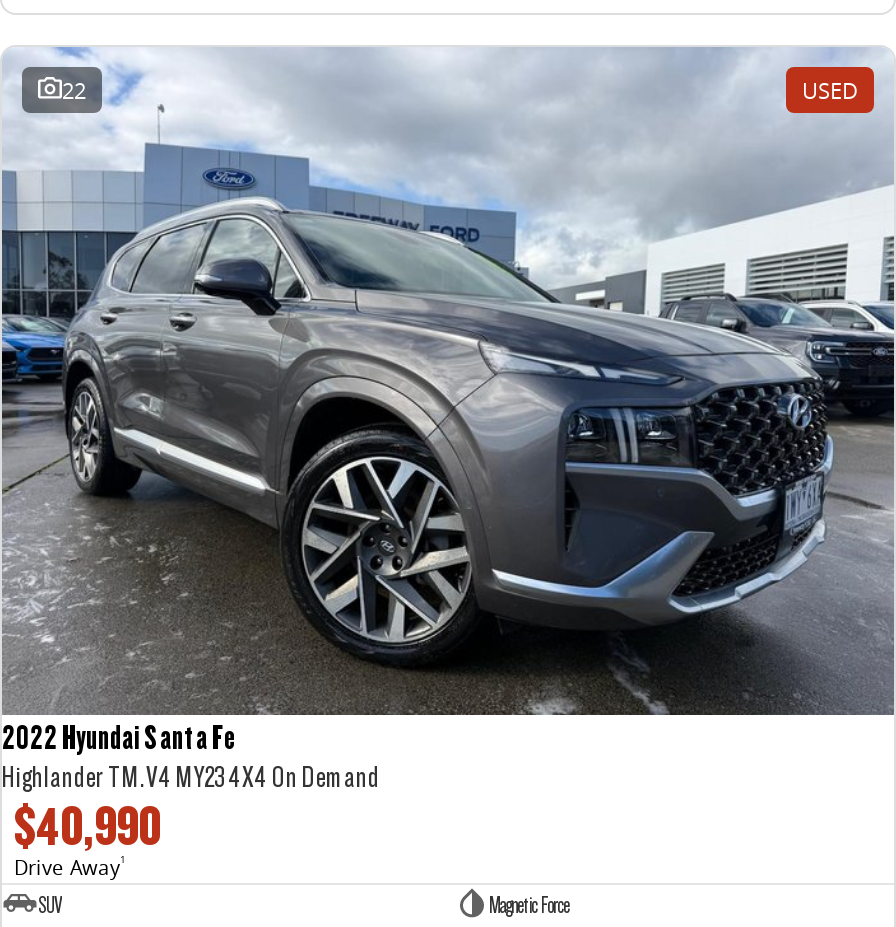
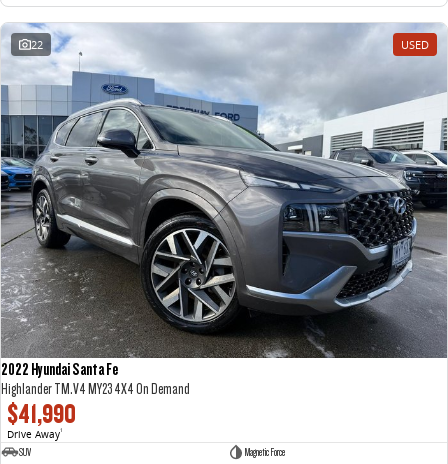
- $40,990
+ $41,990
